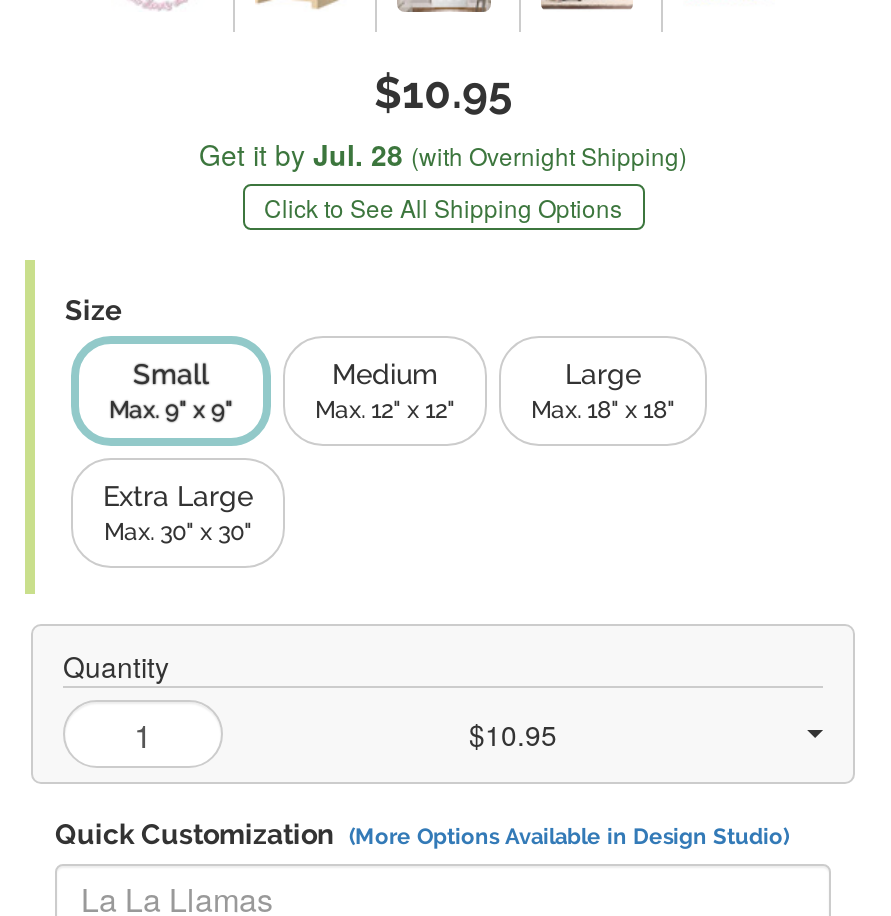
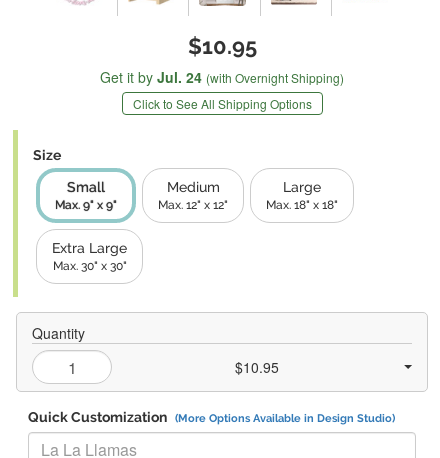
- Get it by Jul. 28 (with Overnight Shipping)
+ Get it by Jul. 24 (with Overnight Shipping)
